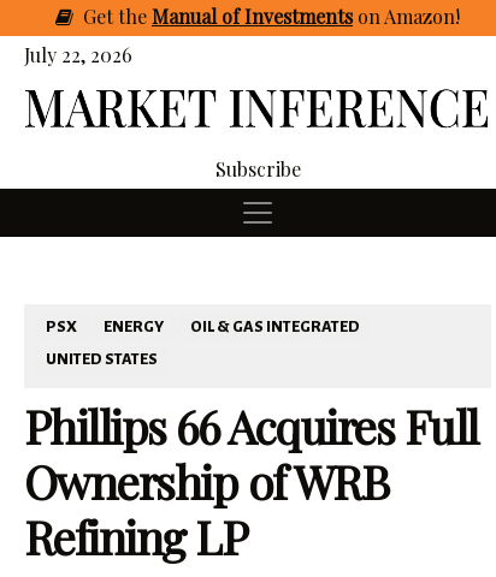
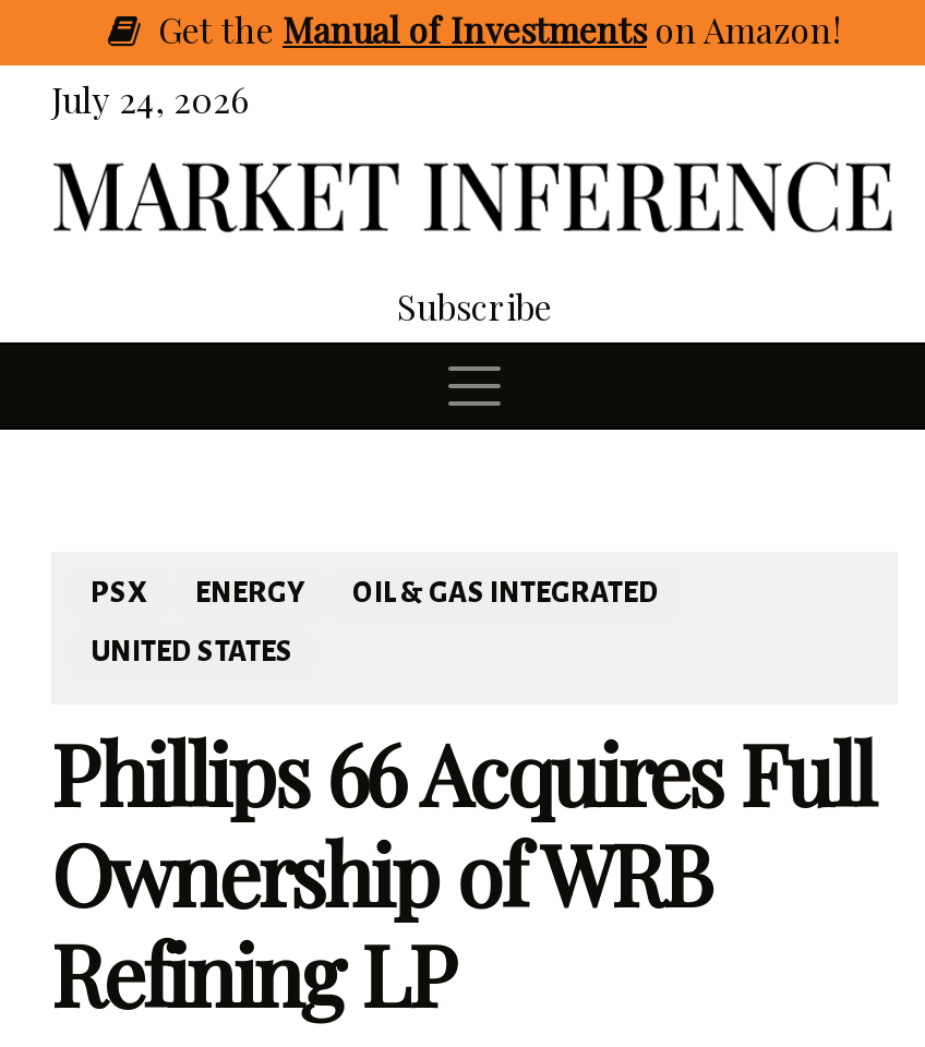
- July 22, 2026
+ July 24, 2026
